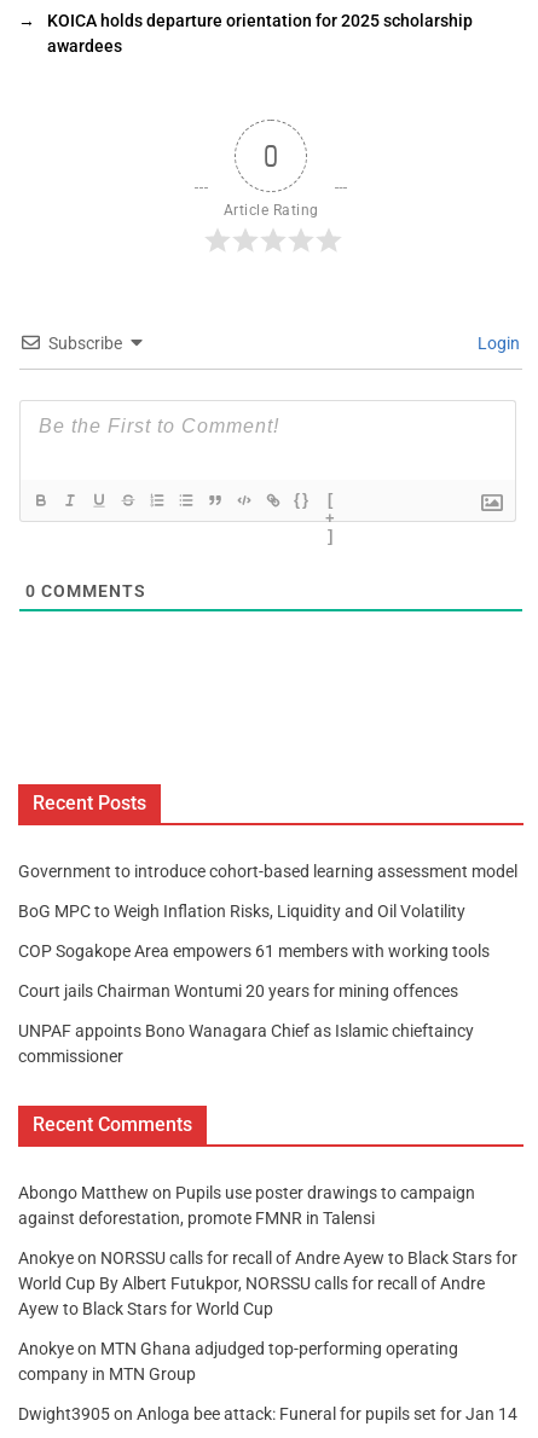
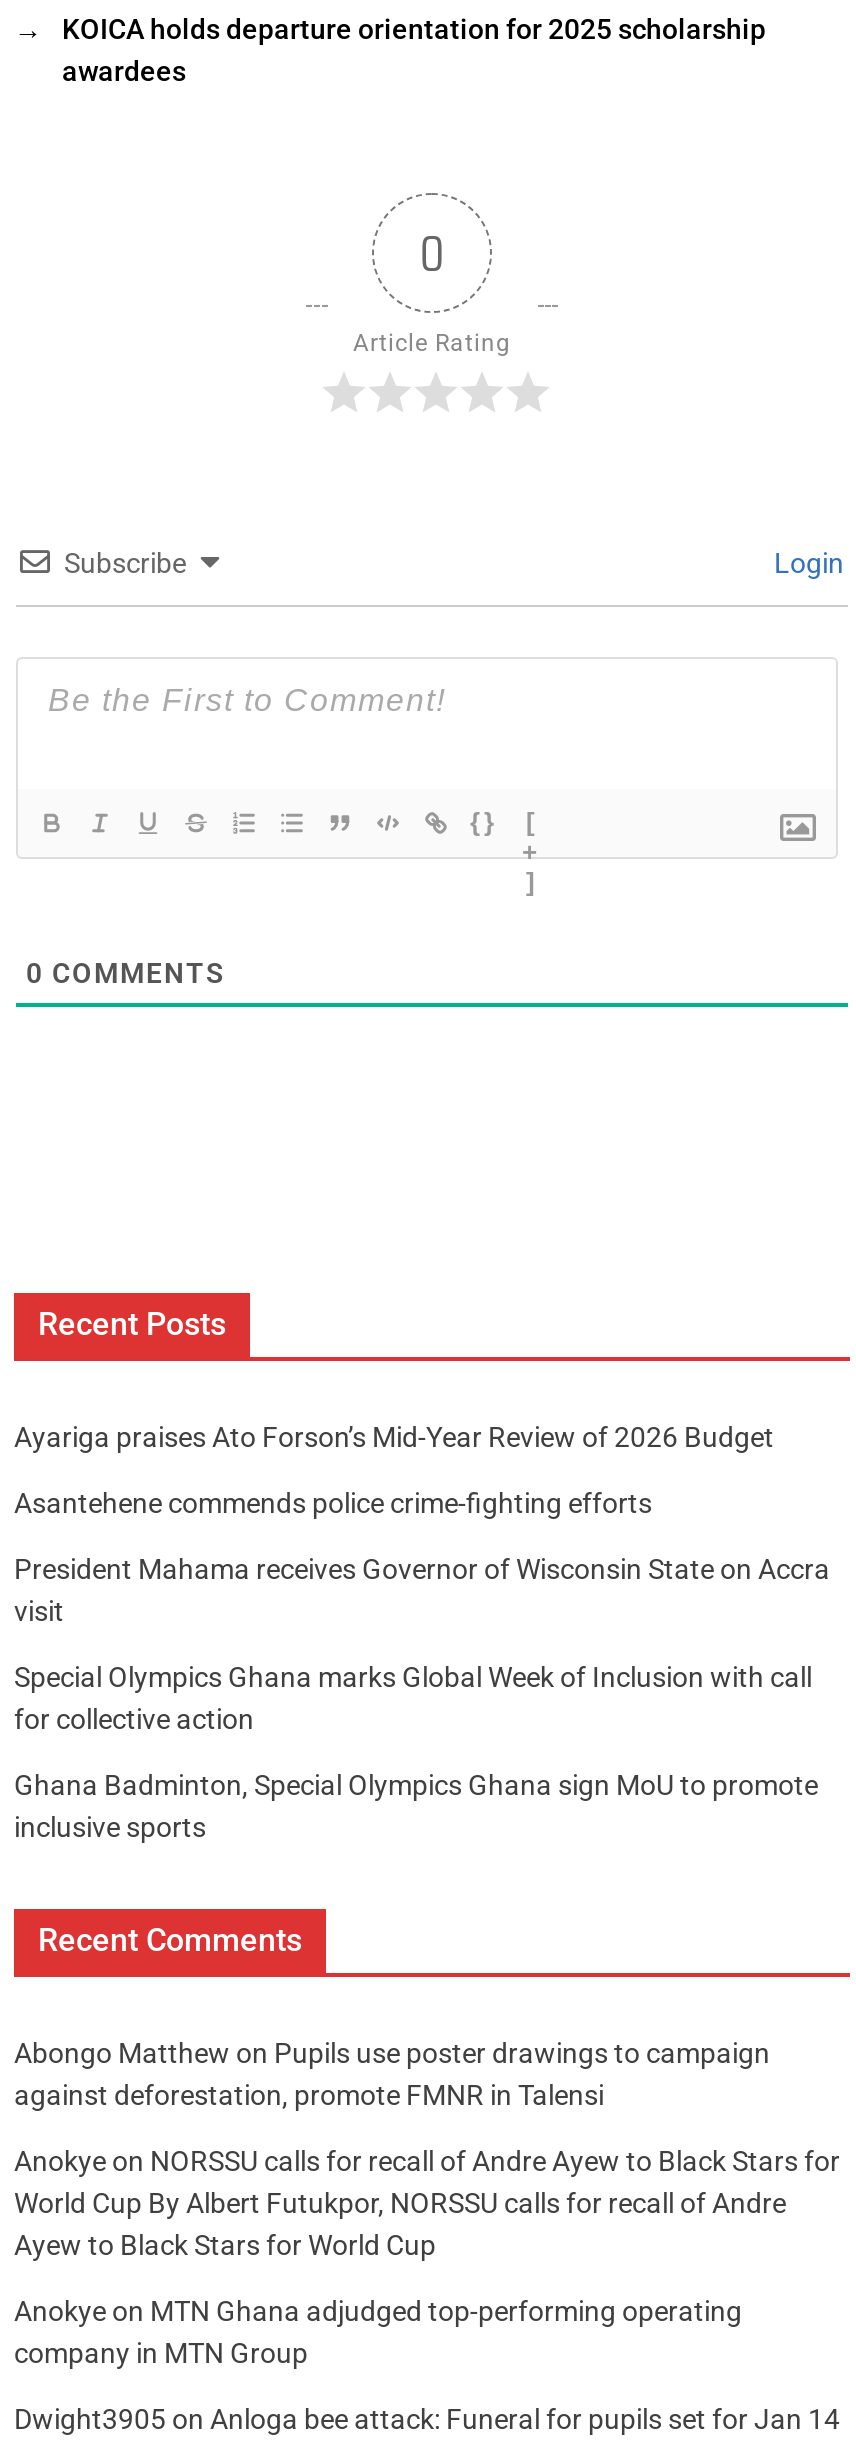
- Government to introduce cohort-based learning assessment model
+ Ayariga praises Ato Forson’s Mid-Year Review of 2026 Budget

- BoG MPC to Weigh Inflation Risks, Liquidity and Oil Volatility
+ Asantehene commends police crime-fighting efforts

- COP Sogakope Area empowers 61 members with working tools
+ President Mahama receives Governor of Wisconsin State on Accra
+ visit

- Court jails Chairman Wontumi 20 years for mining offences
+ Special Olympics Ghana marks Global Week of Inclusion with call
+ for collective action

- UNPAF appoints Bono Wanagara Chief as Islamic chieftaincy
- commissioner
+ Ghana Badminton, Special Olympics Ghana sign MoU to promote
+ inclusive sports
